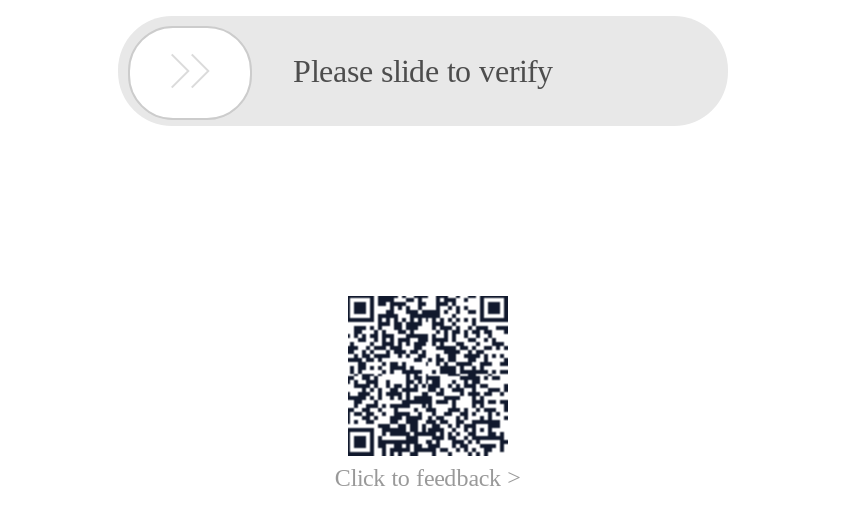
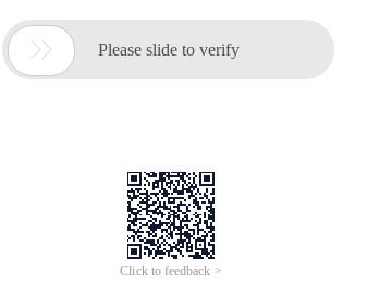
- [image]
+ [image]
